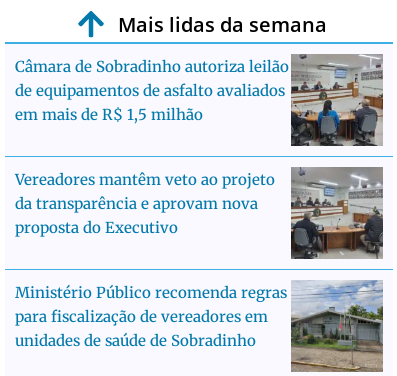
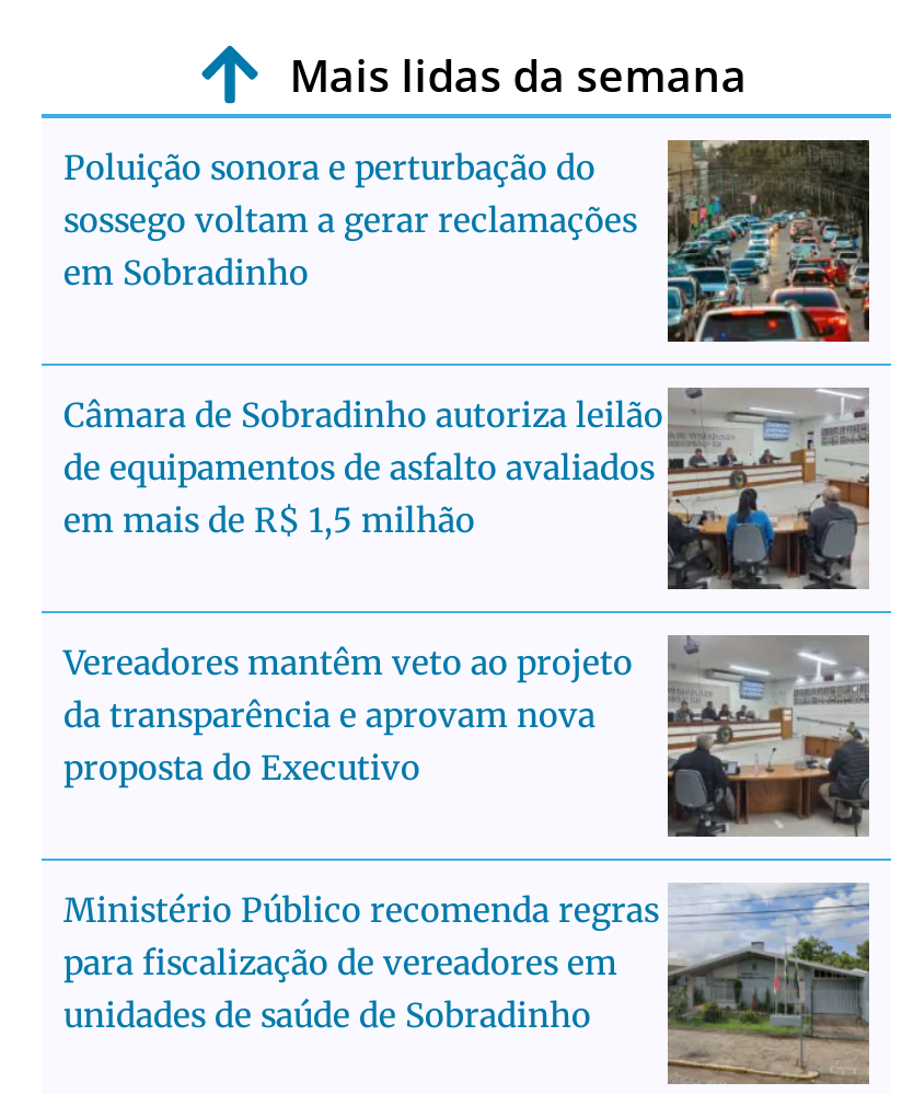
+ [image]
+ Poluição sonora e perturbação do
+ sossego voltam a gerar reclamações
+ em Sobradinho
